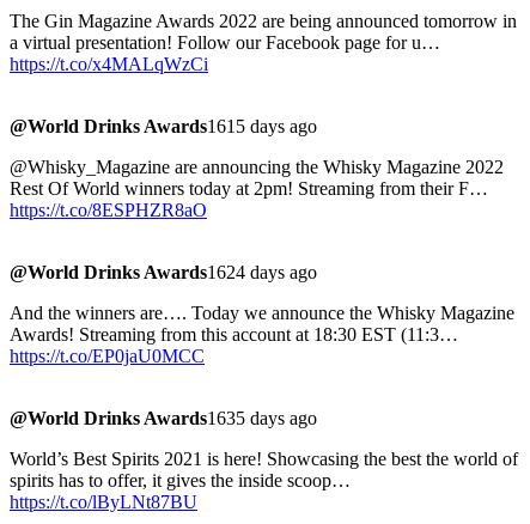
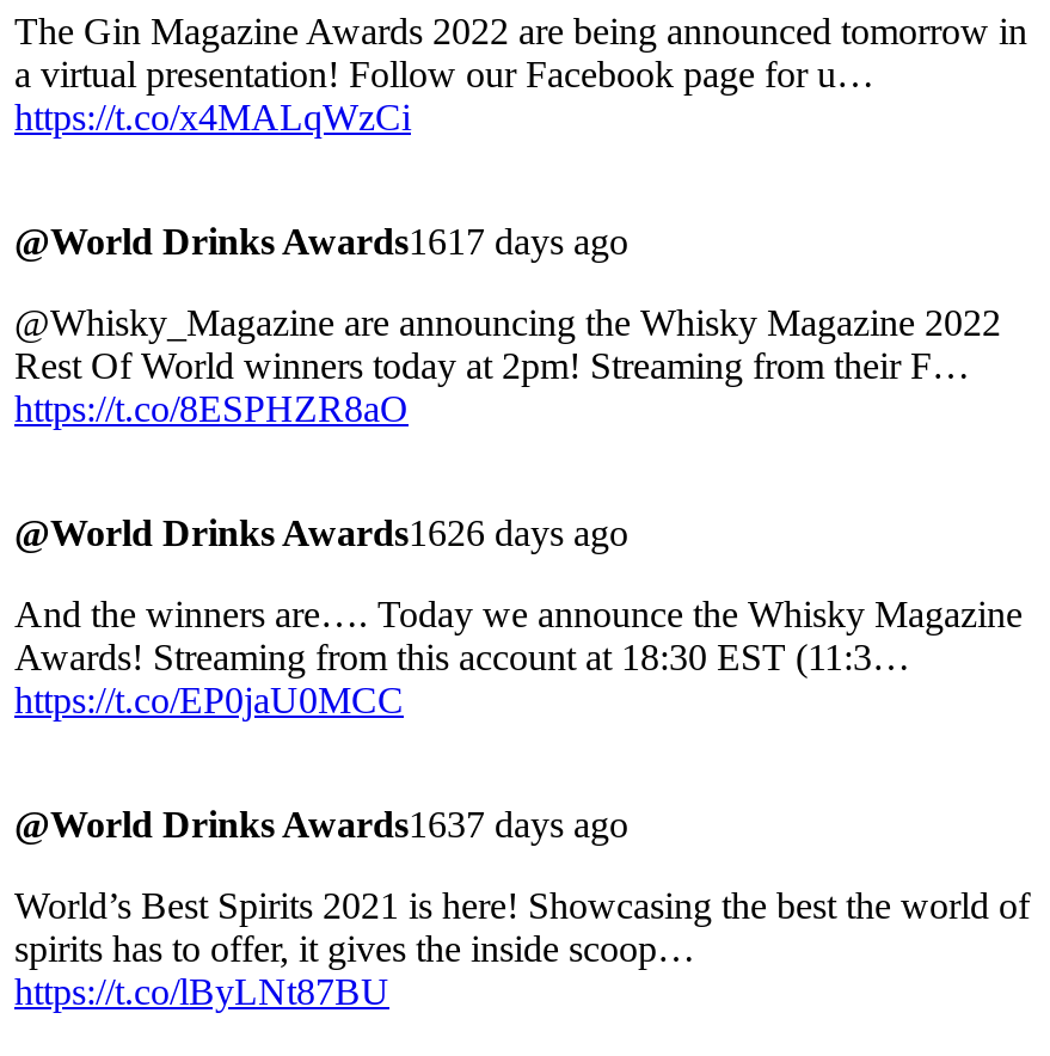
- @World Drinks Awards1615 days ago
+ @World Drinks Awards1617 days ago

- @World Drinks Awards1624 days ago
+ @World Drinks Awards1626 days ago

- @World Drinks Awards1635 days ago
+ @World Drinks Awards1637 days ago
